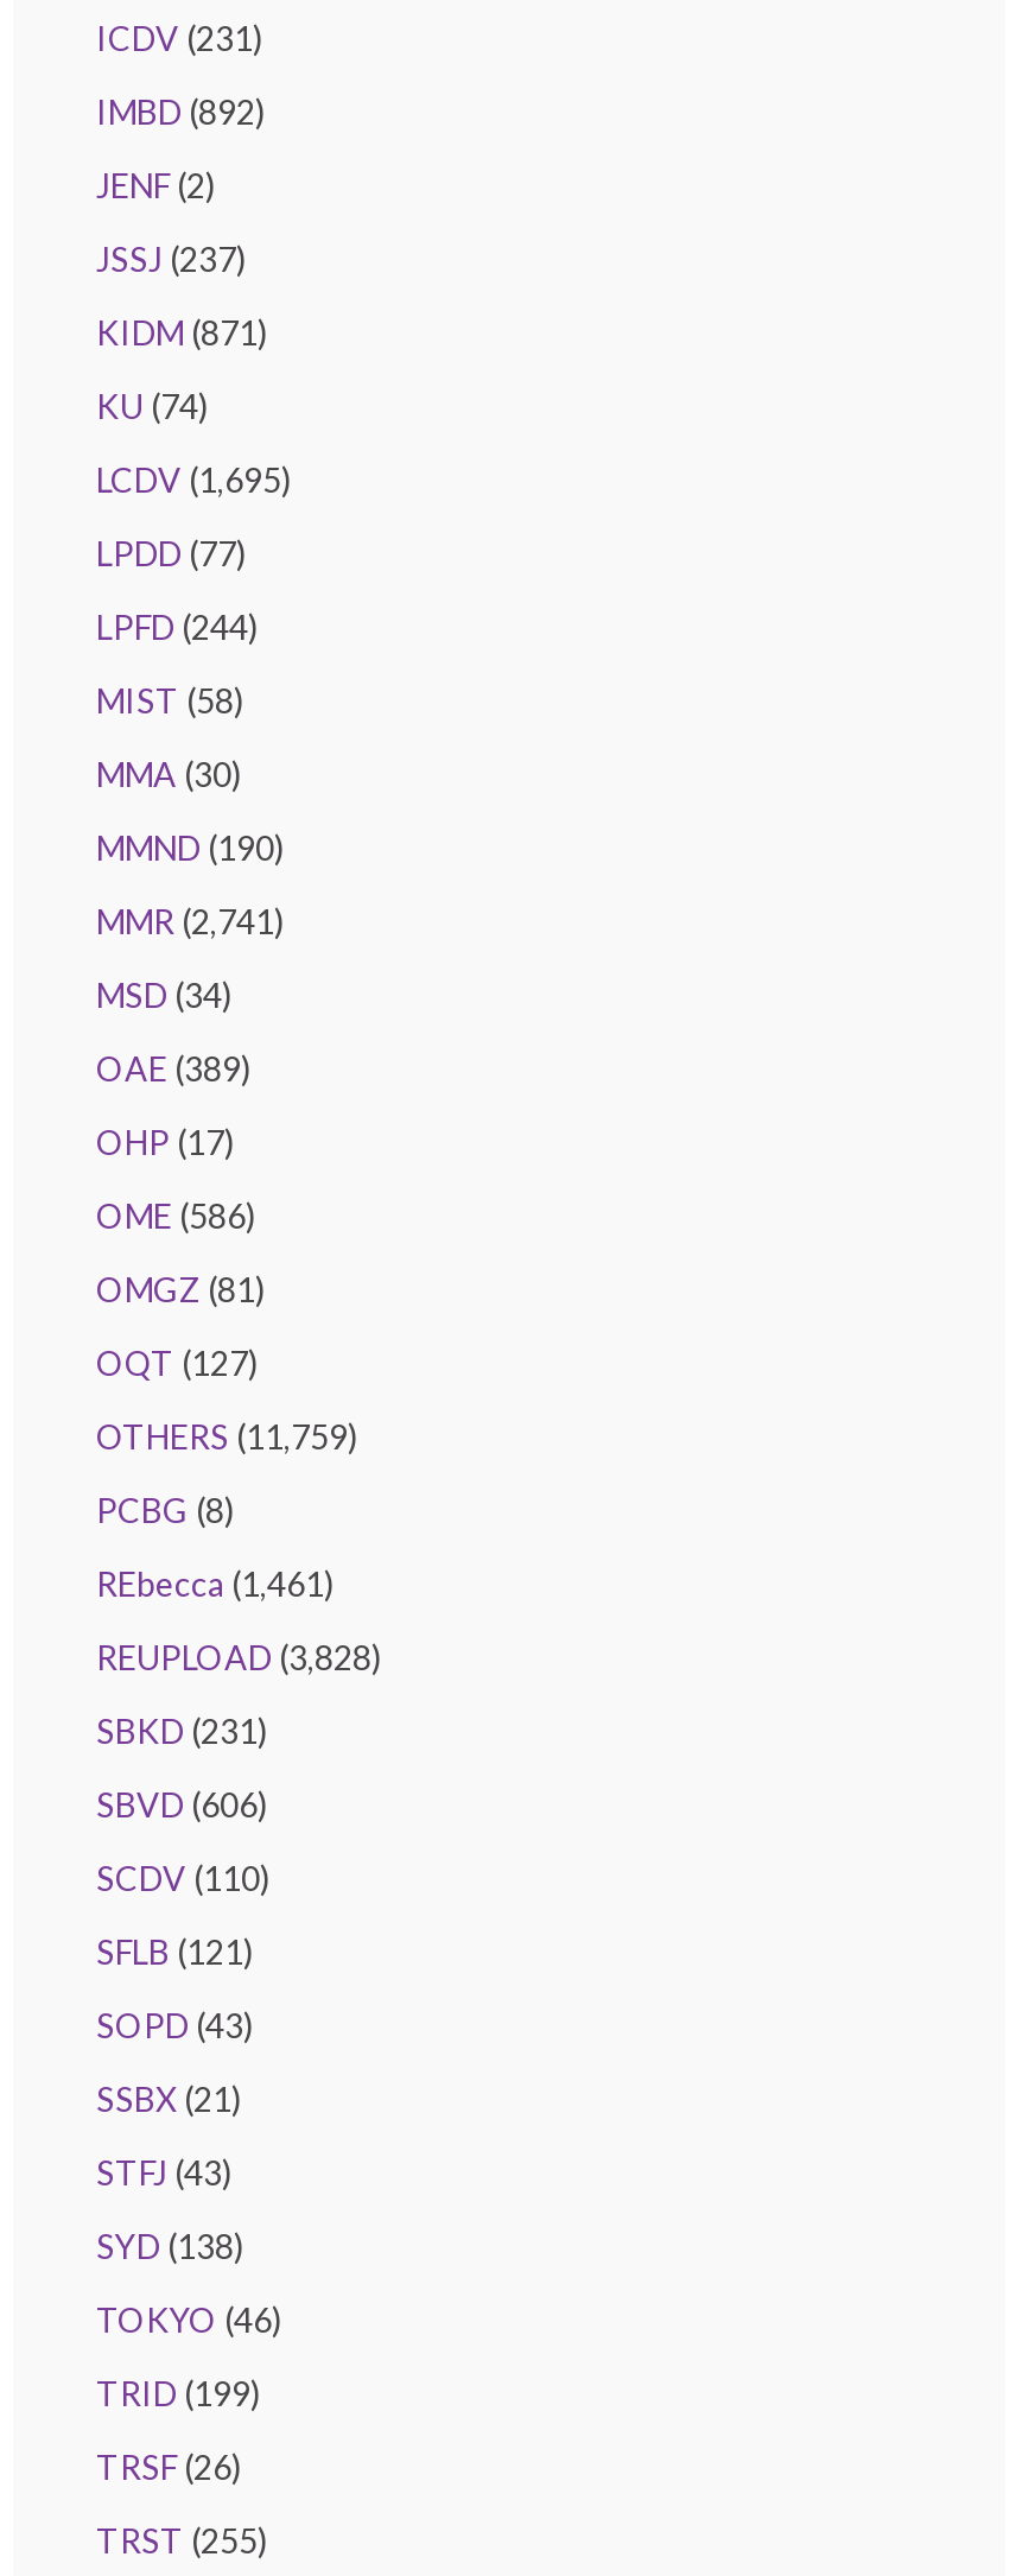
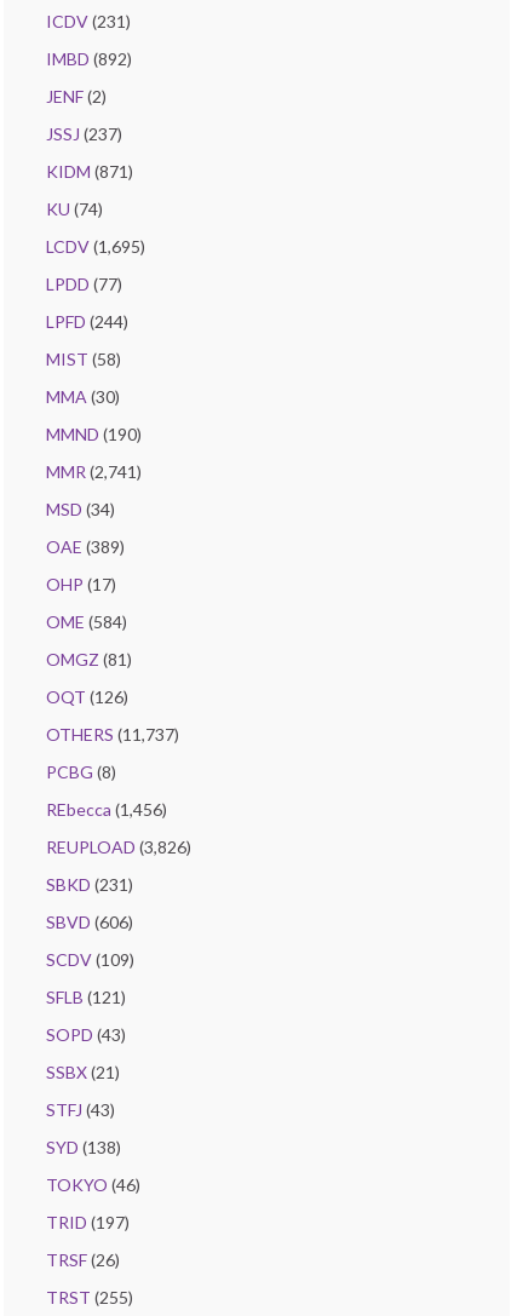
- OME (586)
+ OME (584)

- OQT (127)
+ OQT (126)

- OTHERS (11,759)
+ OTHERS (11,737)

- REbecca (1,461)
+ REbecca (1,456)

- REUPLOAD (3,828)
+ REUPLOAD (3,826)

- SCDV (110)
+ SCDV (109)

- TRID (199)
+ TRID (197)
